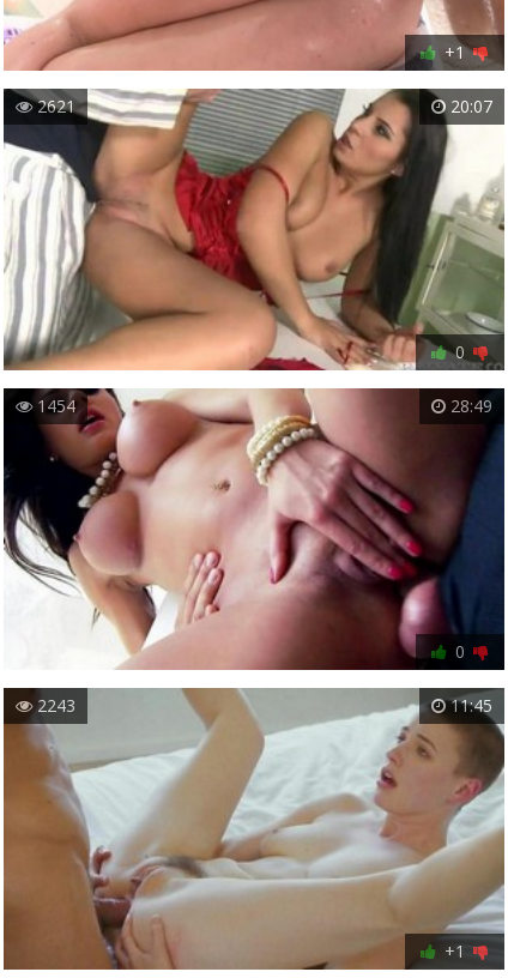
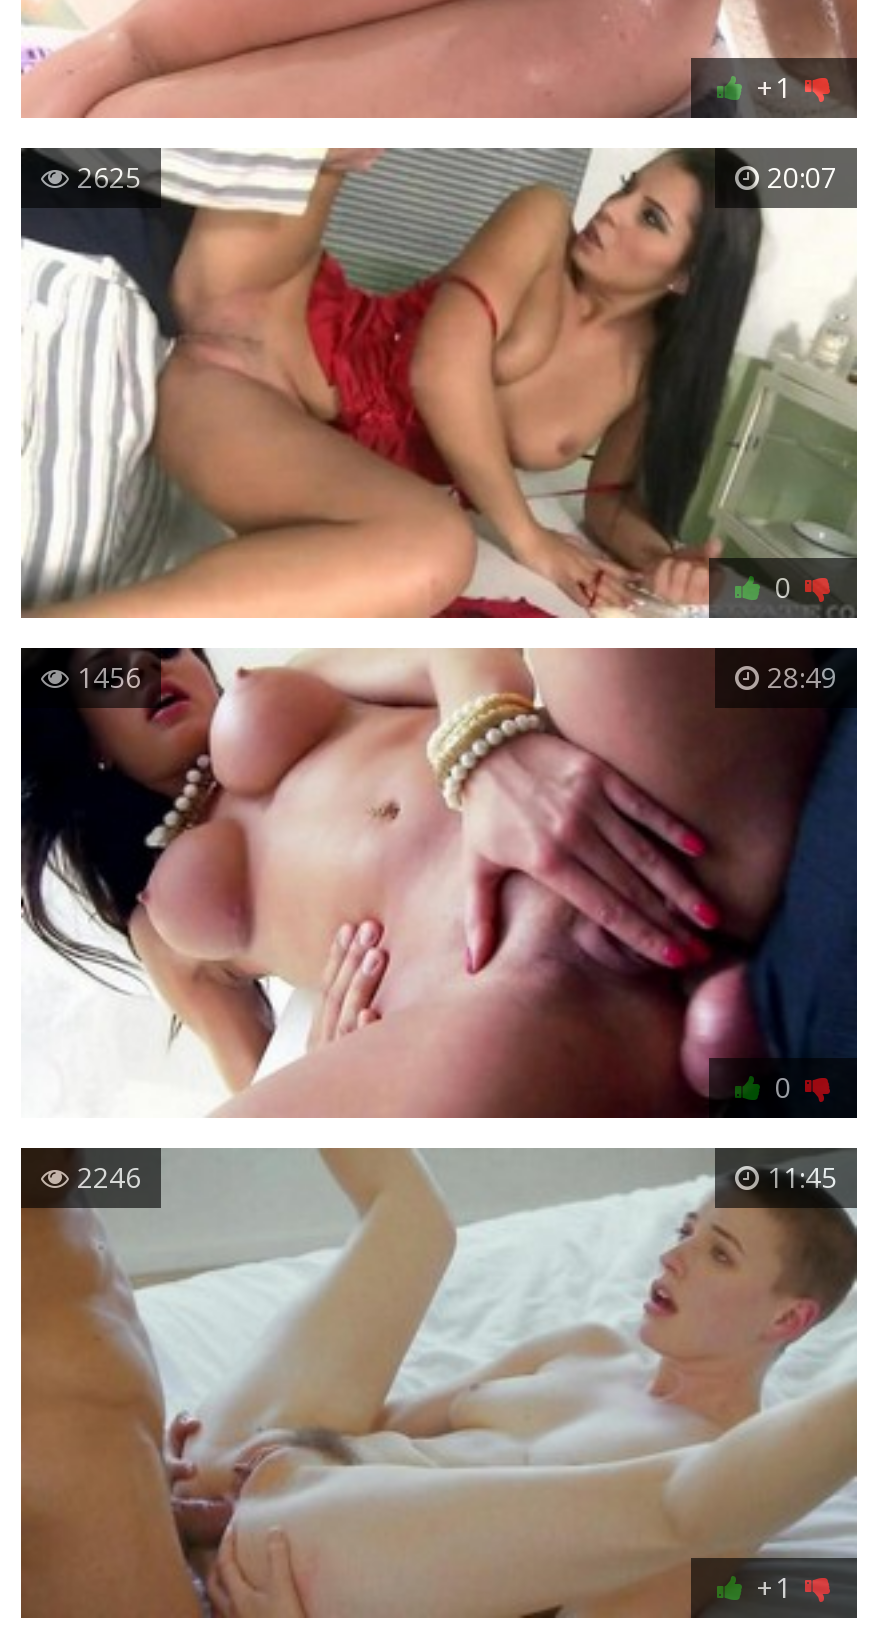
- 2621
+ 2625

- 1454
+ 1456

- 2243
+ 2246
